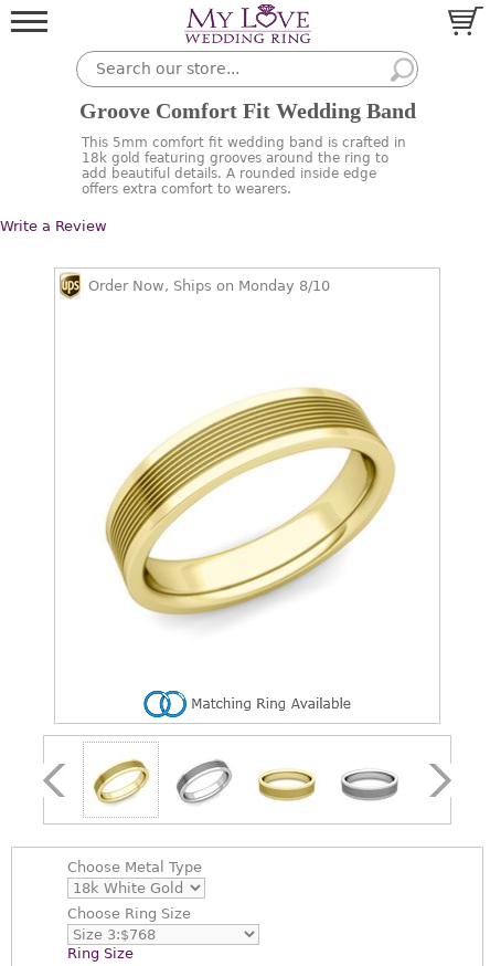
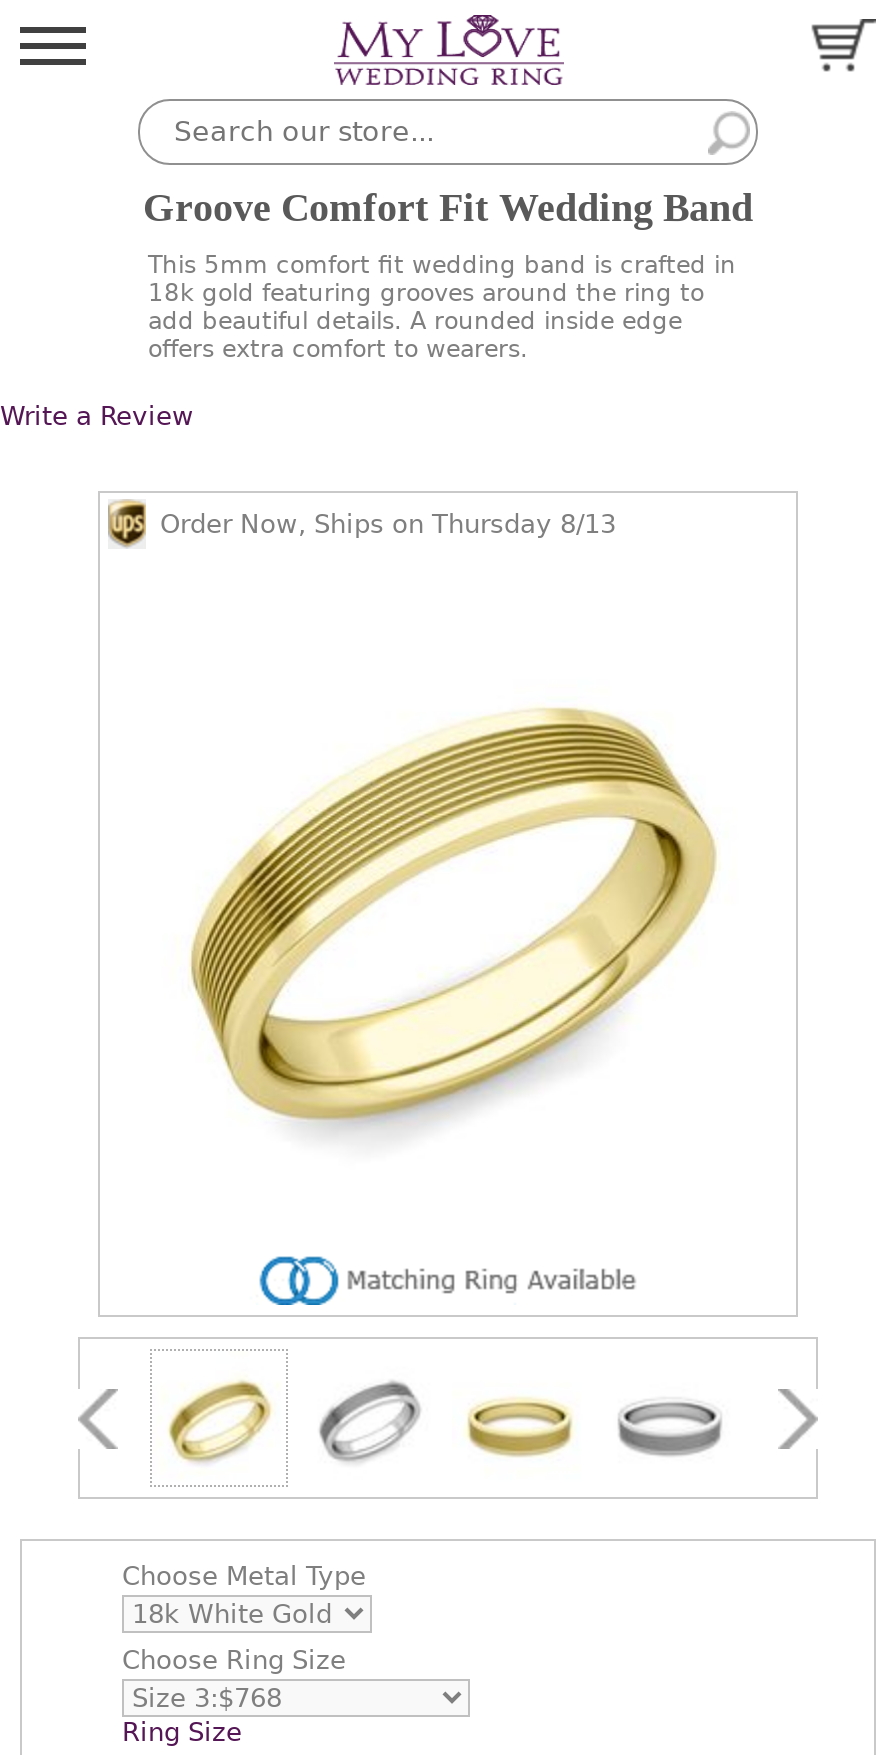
- Order Now, Ships on Monday 8/10
+ Order Now, Ships on Thursday 8/13
